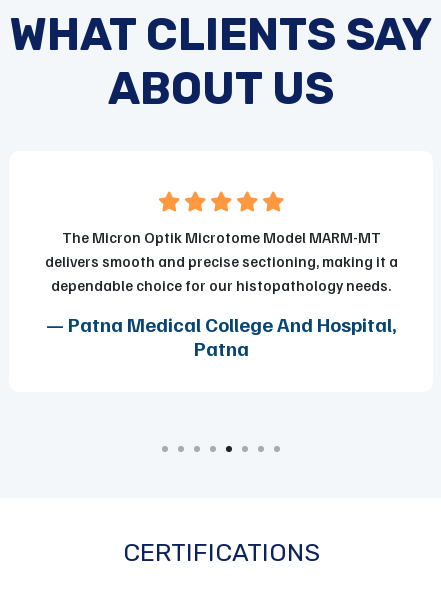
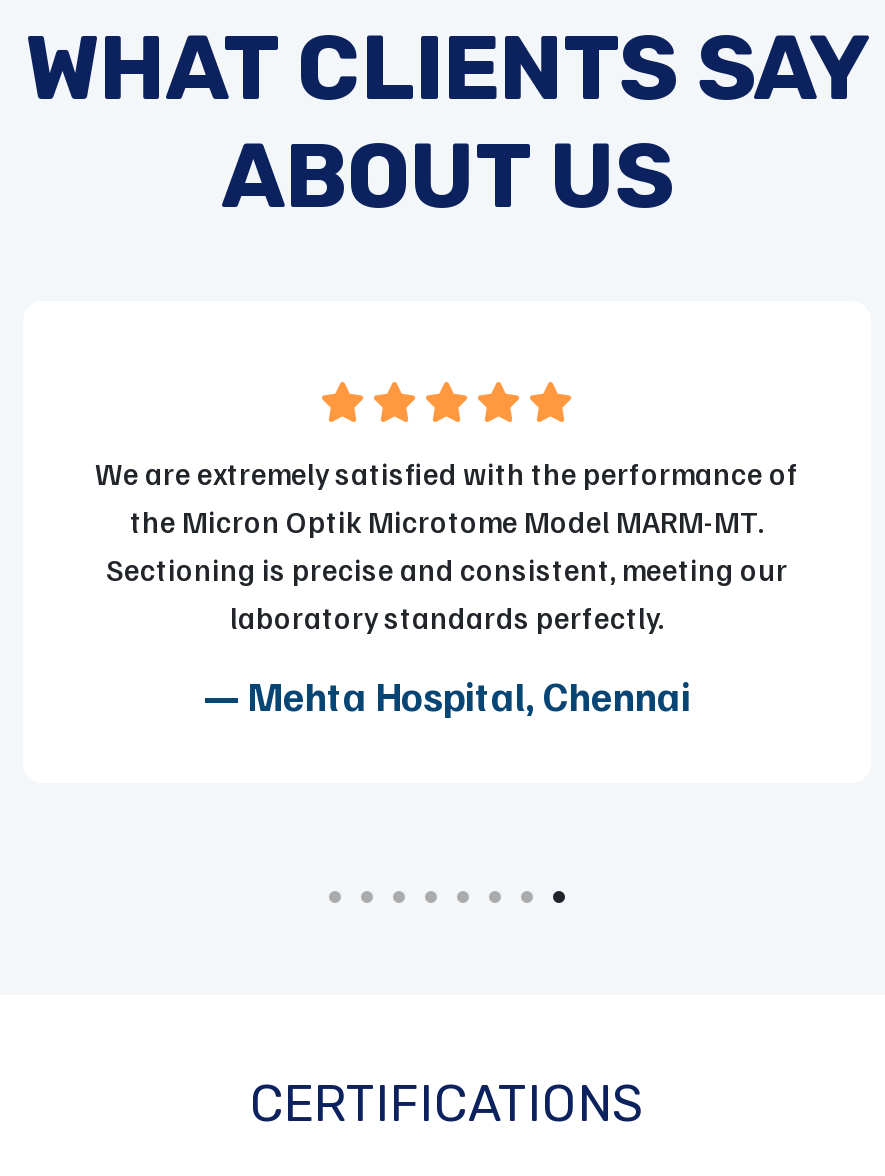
- The Micron Optik Microtome Model MARM-MT
- delivers smooth and precise sectioning, making it a
- dependable choice for our histopathology needs.
+ We are extremely satisfied with the performance of
+ the Micron Optik Microtome Model MARM-MT.
+ Sectioning is precise and consistent, meeting our
+ laboratory standards perfectly.

- — Patna Medical College And Hospital,
- Patna
+ — Mehta Hospital, Chennai
